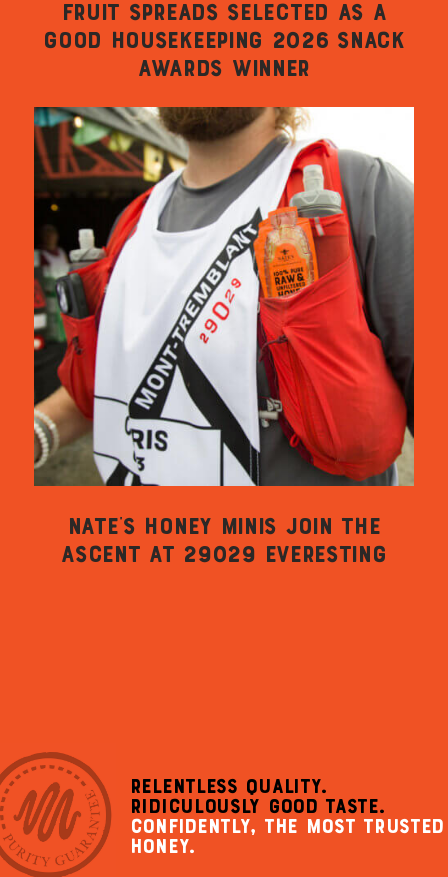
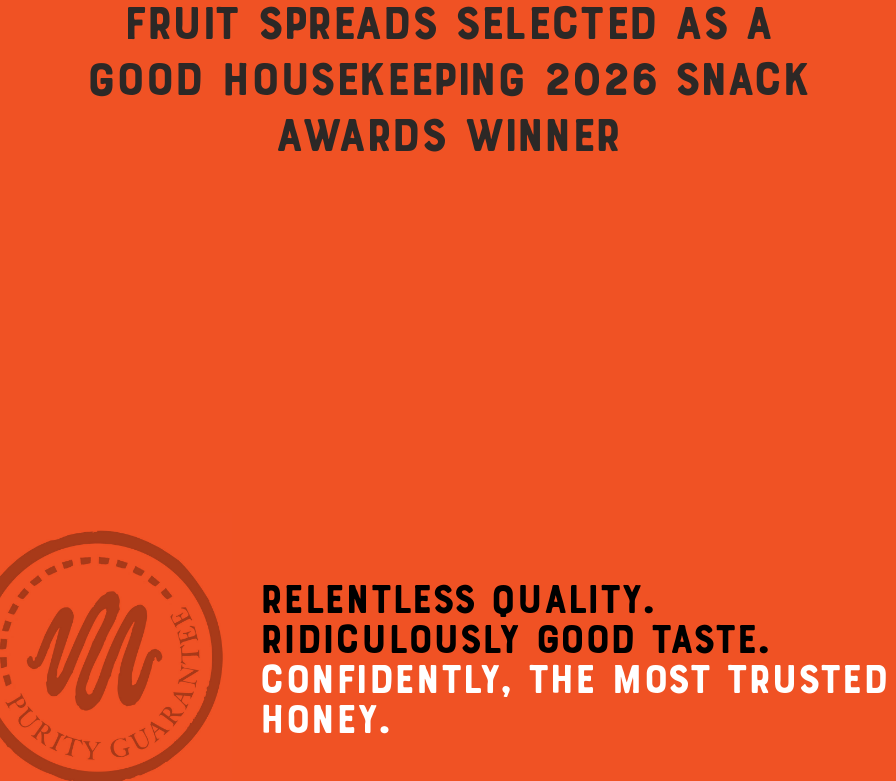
- [image]
- NATE’S HONEY MINIS JOIN THE
- ASCENT AT 29029 EVERESTING
